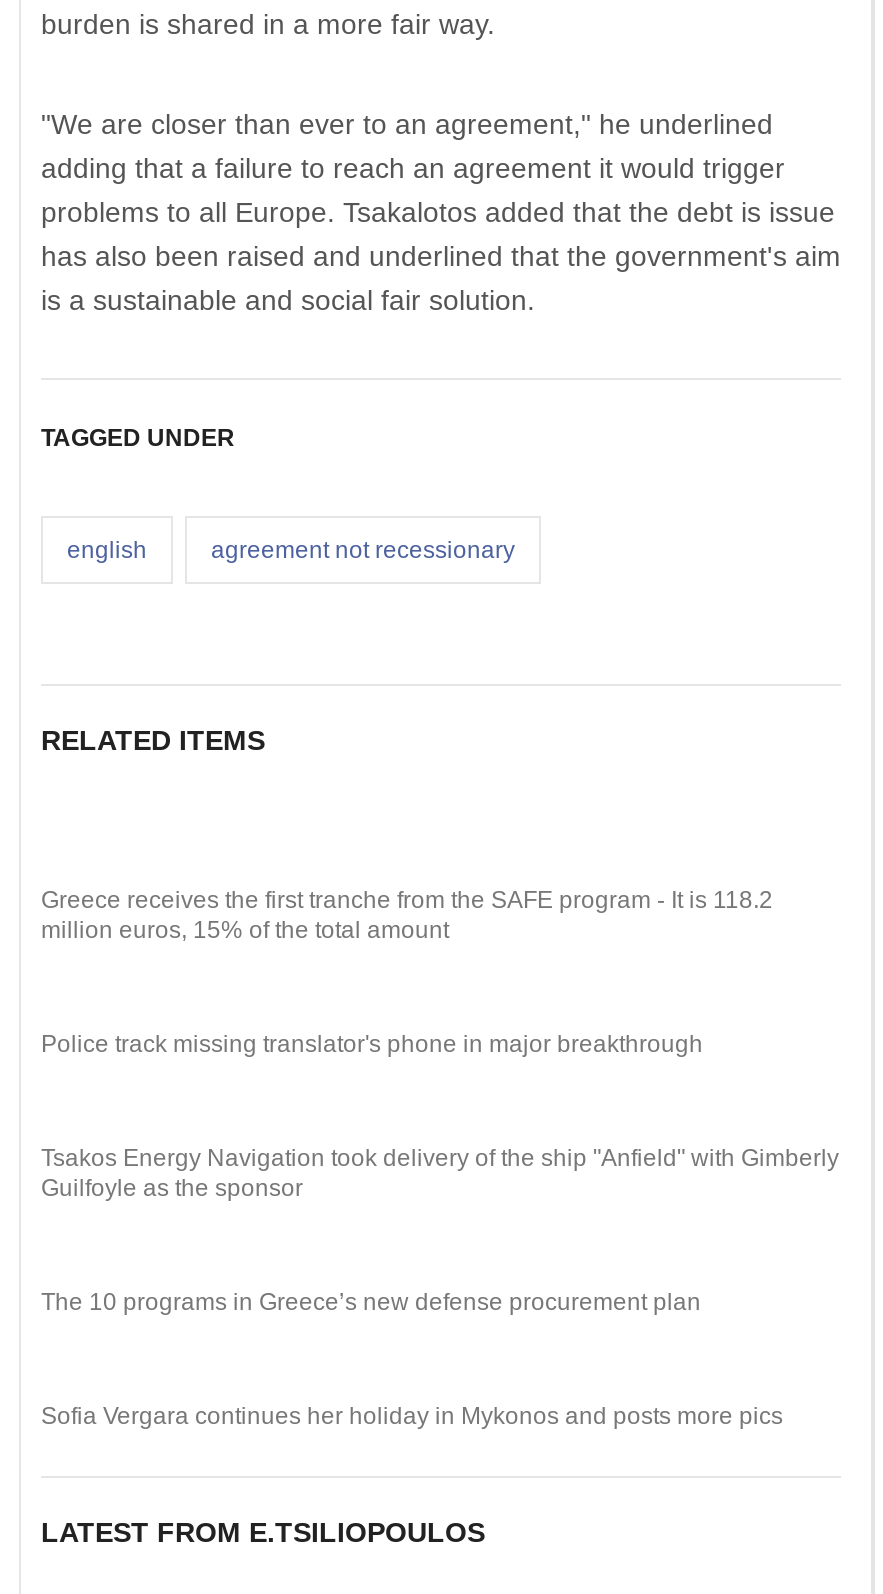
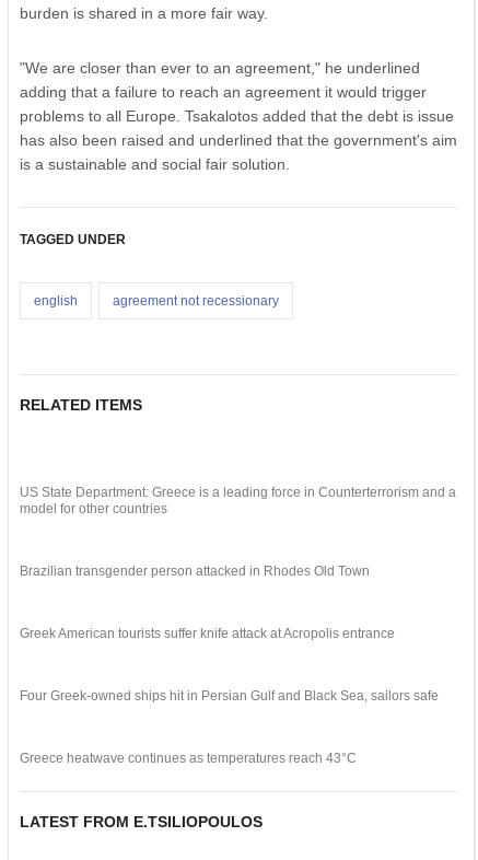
- Greece receives the first tranche from the SAFE program - It is 118.2
- million euros, 15% of the total amount
+ US State Department: Greece is a leading force in Counterterrorism and a
+ model for other countries

- Police track missing translator's phone in major breakthrough
+ Brazilian transgender person attacked in Rhodes Old Town

- Tsakos Energy Navigation took delivery of the ship "Anfield" with Gimberly
- Guilfoyle as the sponsor
+ Greek American tourists suffer knife attack at Acropolis entrance

- The 10 programs in Greece’s new defense procurement plan
+ Four Greek-owned ships hit in Persian Gulf and Black Sea, sailors safe

- Sofia Vergara continues her holiday in Mykonos and posts more pics
+ Greece heatwave continues as temperatures reach 43°C
